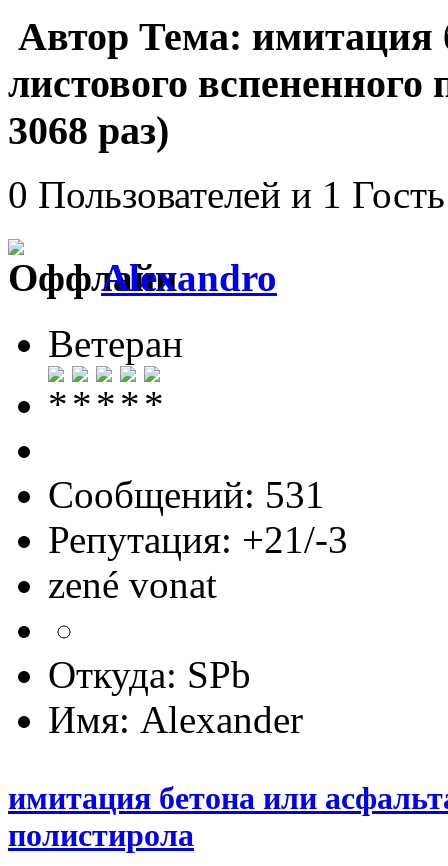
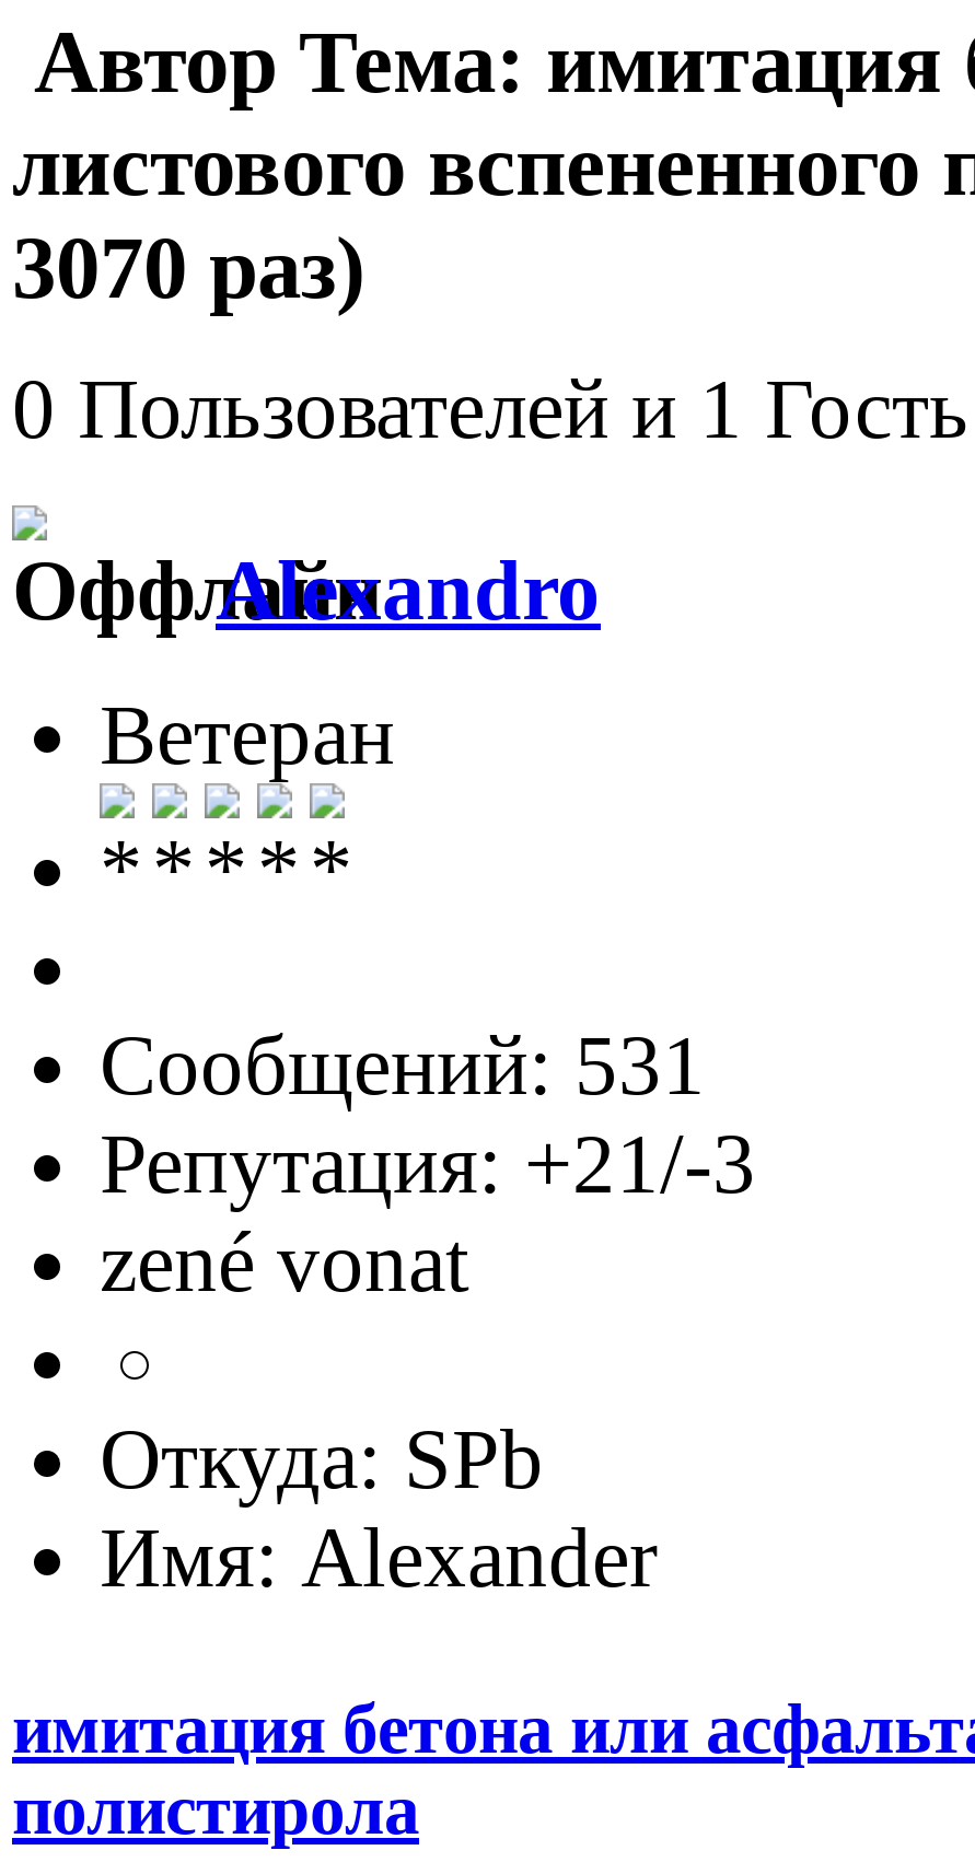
- 3068 раз)
+ 3070 раз)
